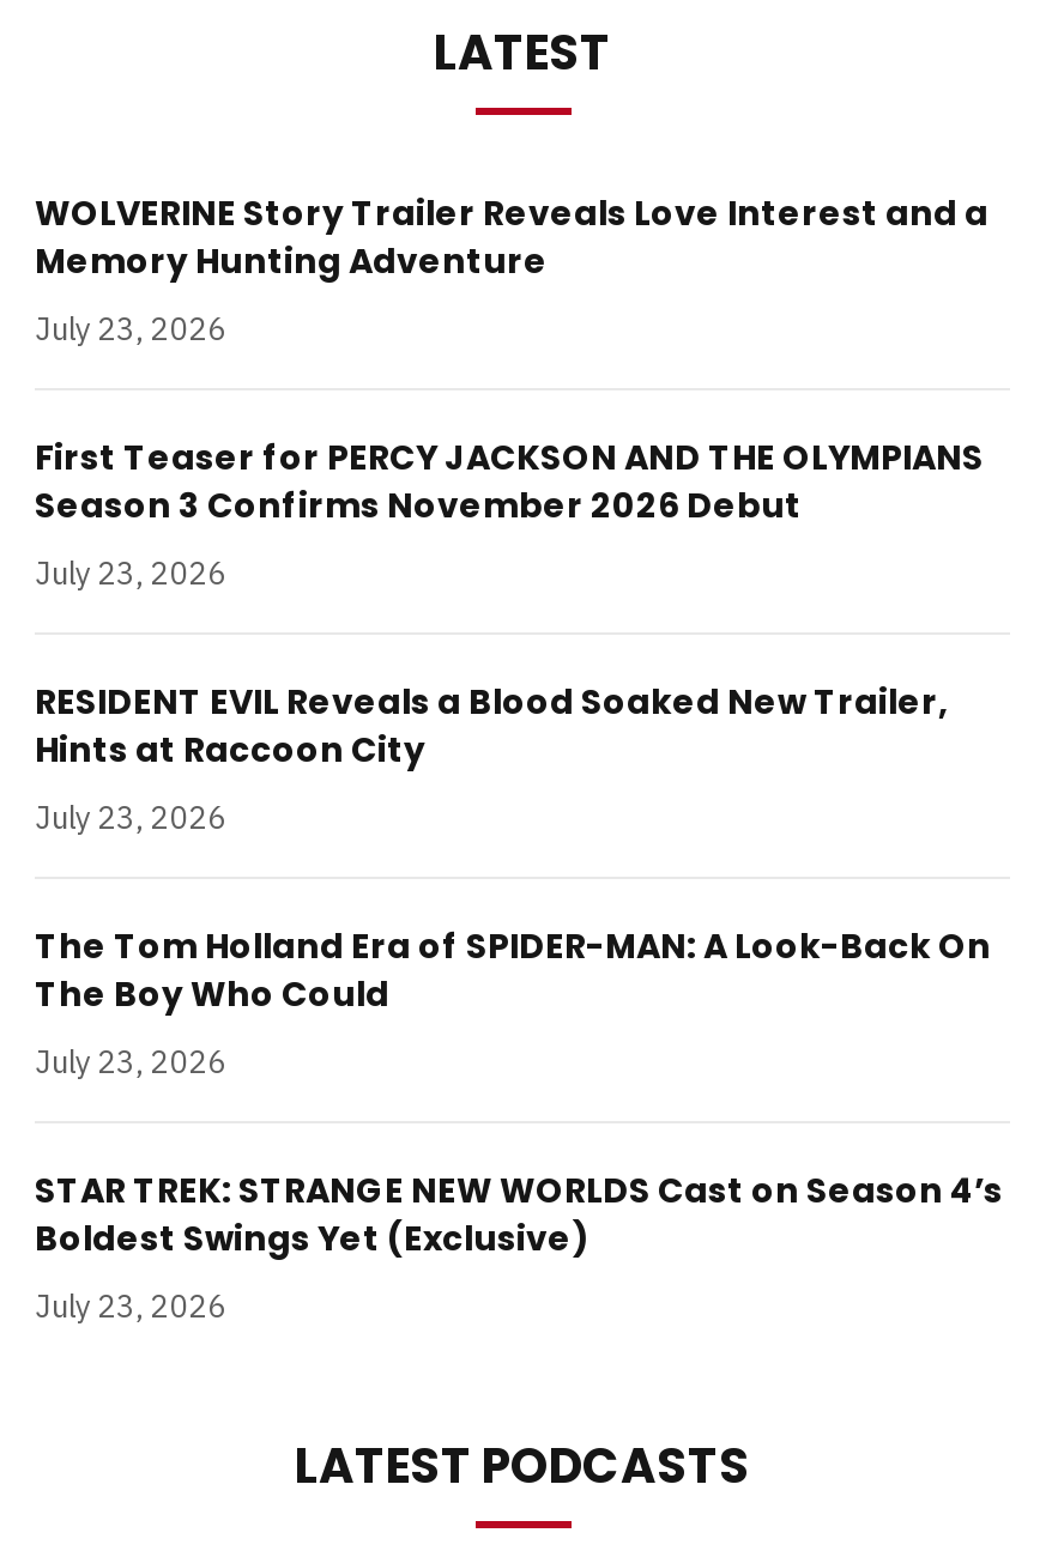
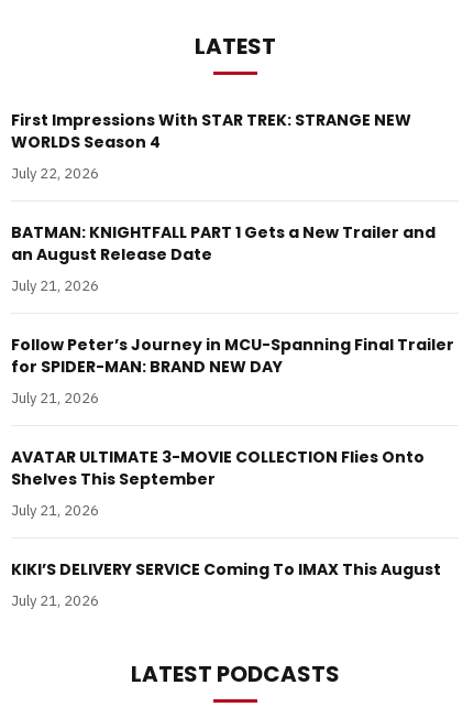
- WOLVERINE Story Trailer Reveals Love Interest and a
- Memory Hunting Adventure
+ First Impressions With STAR TREK: STRANGE NEW
+ WORLDS Season 4

- July 23, 2026
+ July 22, 2026

- First Teaser for PERCY JACKSON AND THE OLYMPIANS
- Season 3 Confirms November 2026 Debut
+ BATMAN: KNIGHTFALL PART 1 Gets a New Trailer and
+ an August Release Date

- July 23, 2026
+ July 21, 2026

- RESIDENT EVIL Reveals a Blood Soaked New Trailer,
- Hints at Raccoon City
+ Follow Peter’s Journey in MCU-Spanning Final Trailer
+ for SPIDER-MAN: BRAND NEW DAY

- July 23, 2026
+ July 21, 2026

- The Tom Holland Era of SPIDER-MAN: A Look-Back On
- The Boy Who Could
+ AVATAR ULTIMATE 3-MOVIE COLLECTION Flies Onto
+ Shelves This September

- July 23, 2026
+ July 21, 2026

- STAR TREK: STRANGE NEW WORLDS Cast on Season 4’s
- Boldest Swings Yet (Exclusive)
+ KIKI’S DELIVERY SERVICE Coming To IMAX This August

- July 23, 2026
+ July 21, 2026
